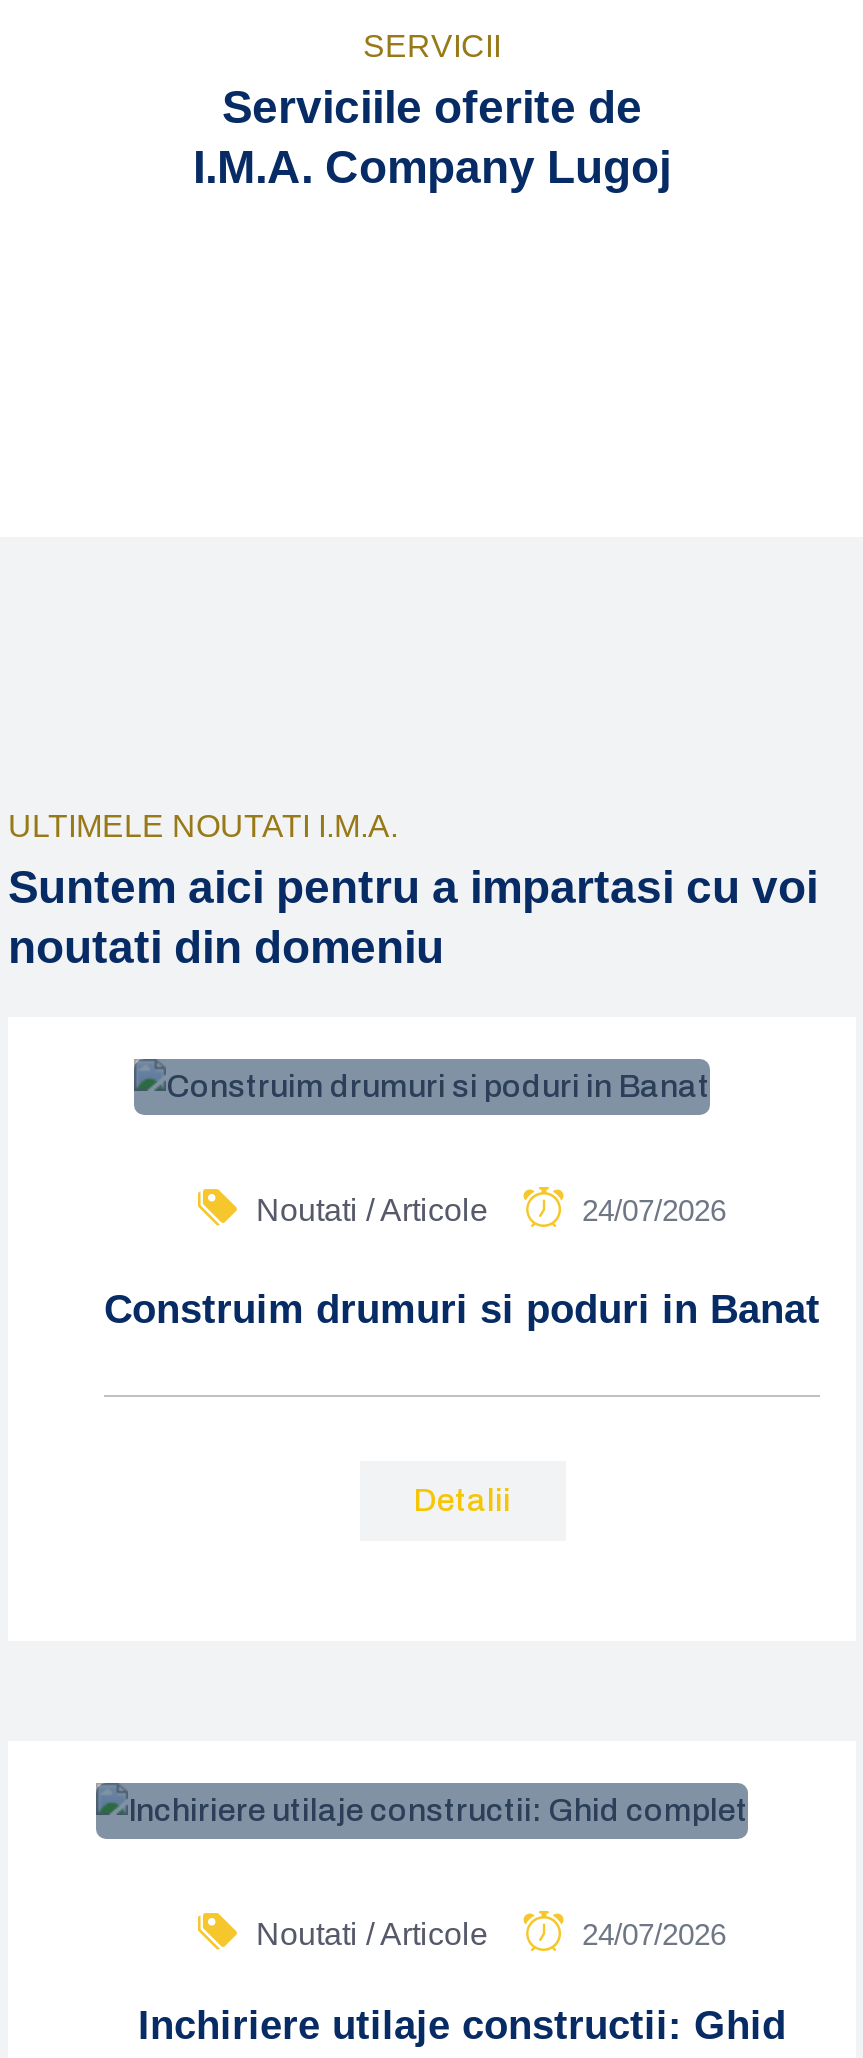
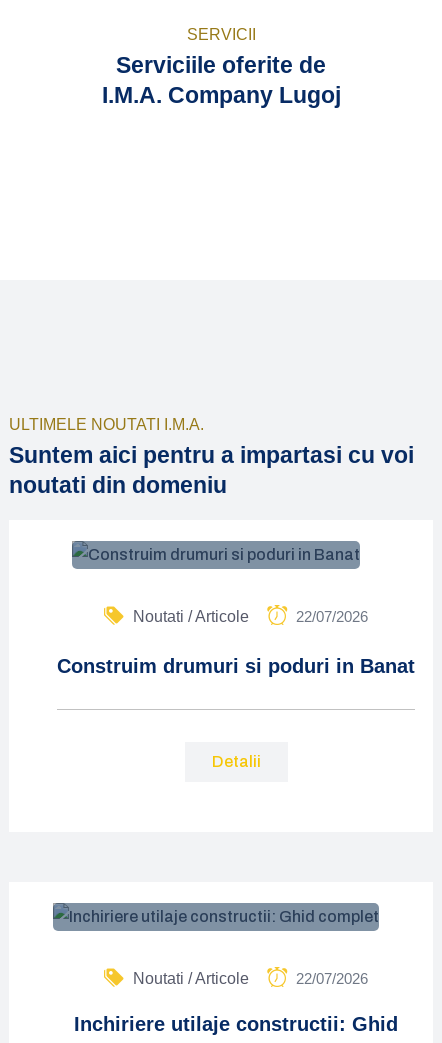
- 24/07/2026
+ 22/07/2026

- 24/07/2026
+ 22/07/2026
